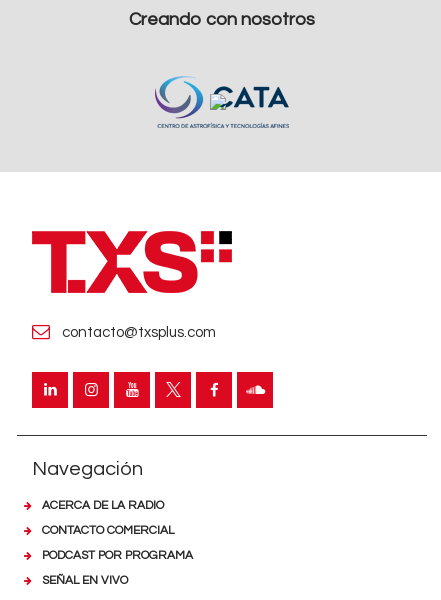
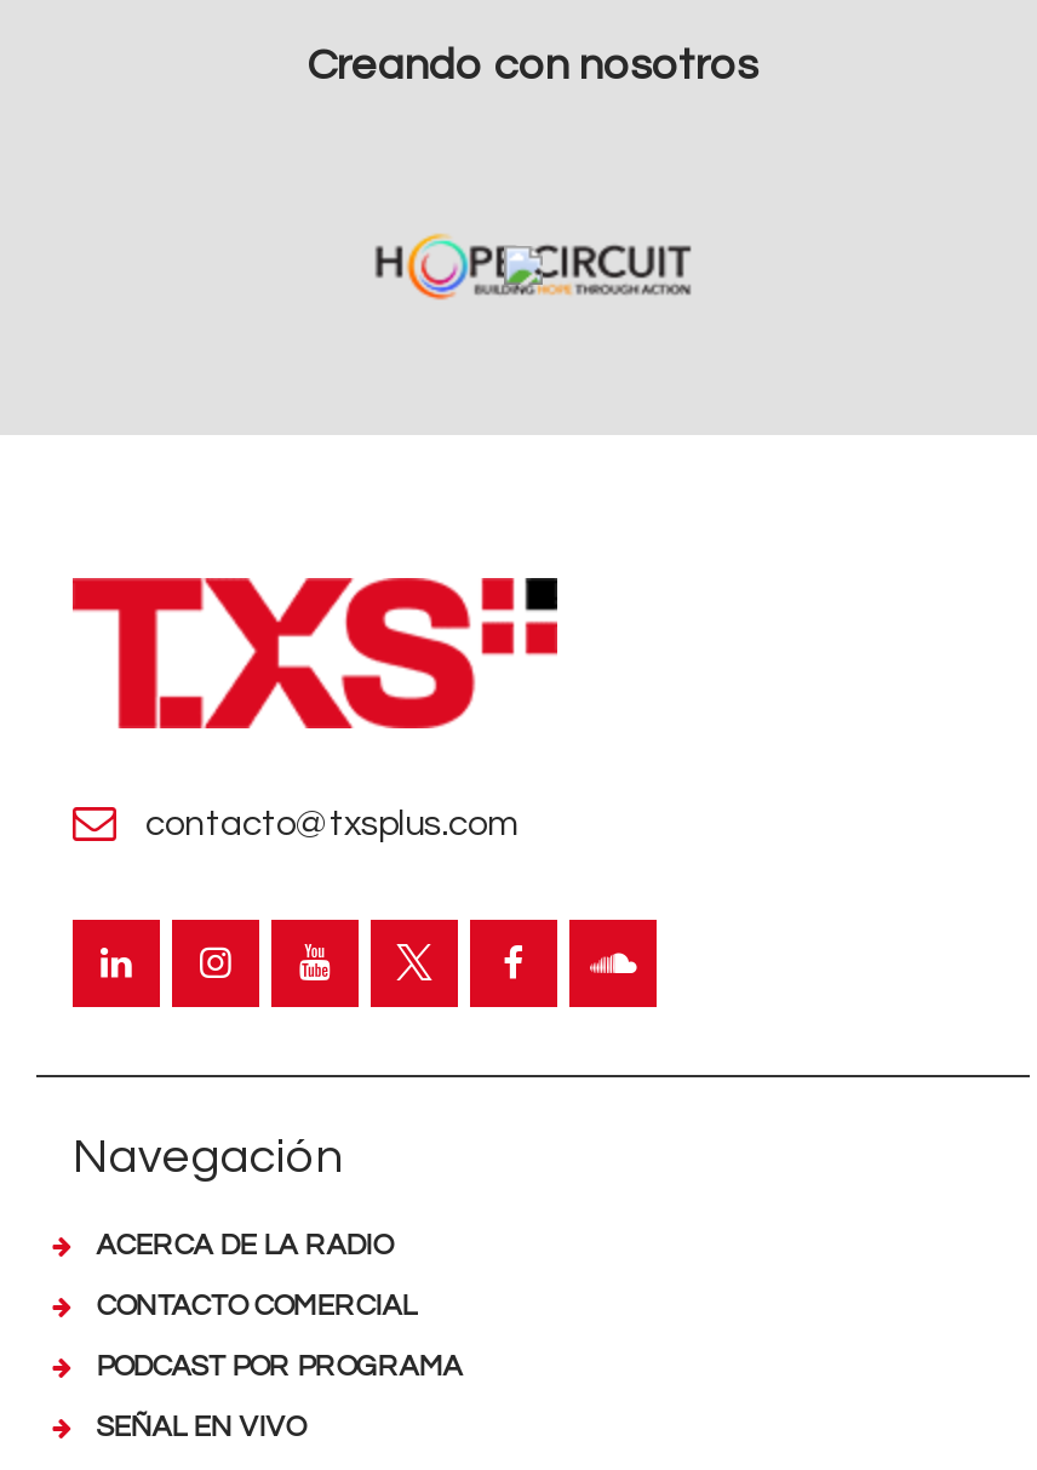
- [image]
+ [image]
